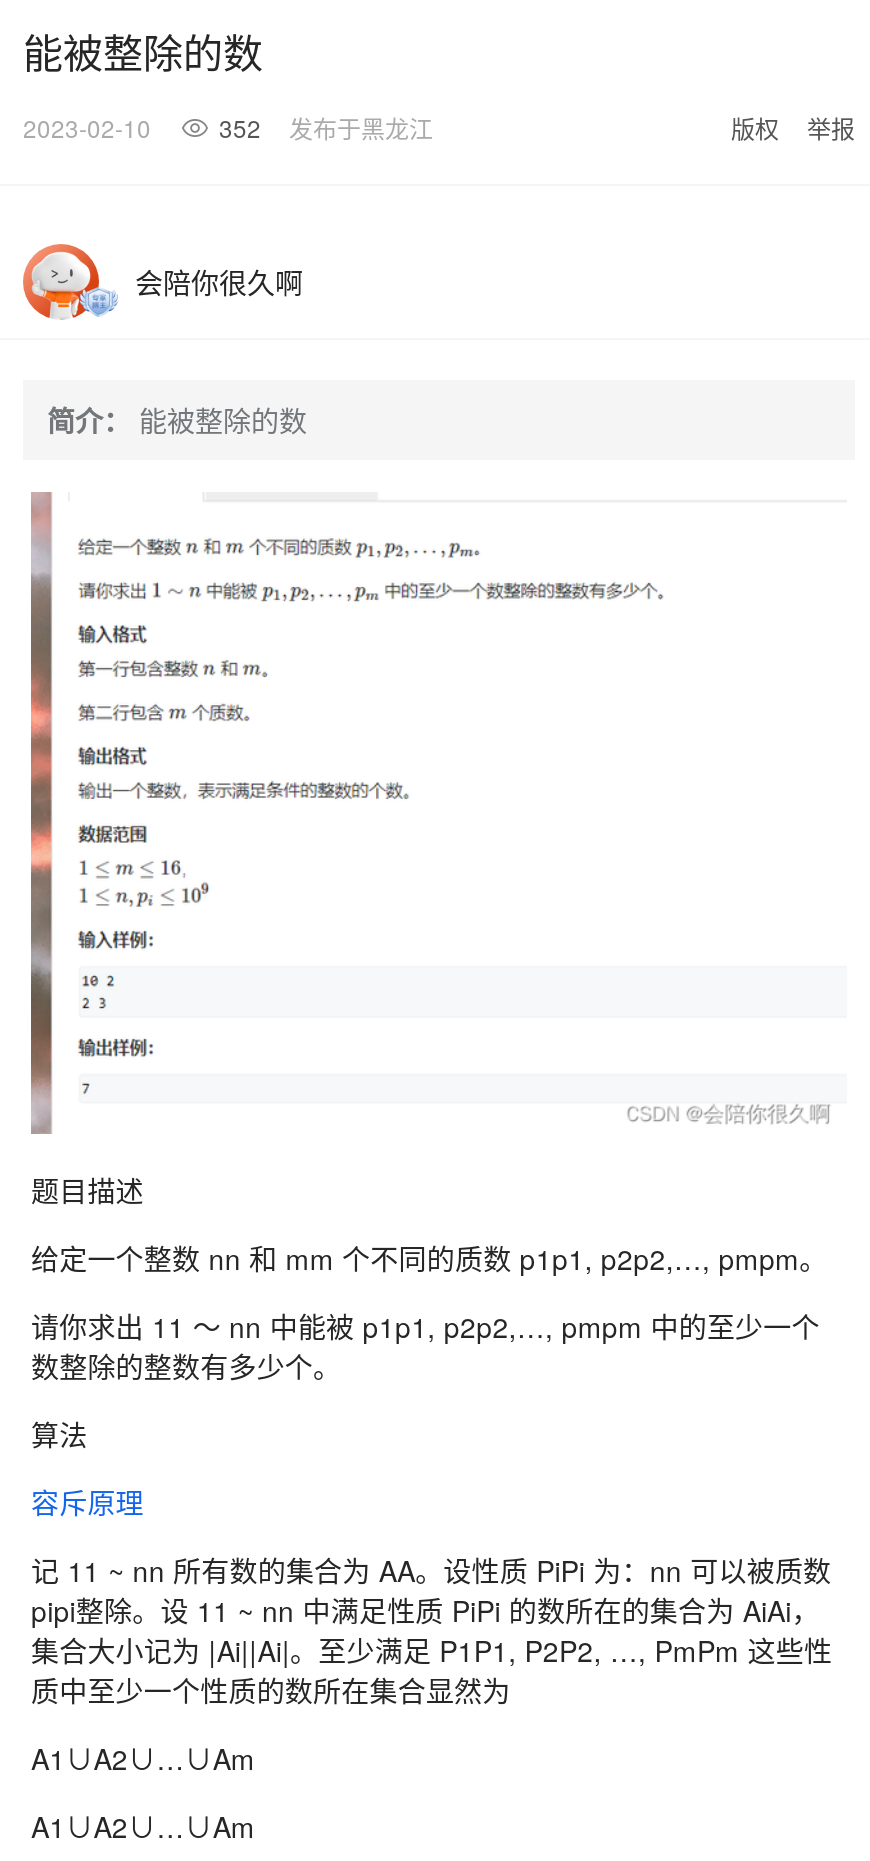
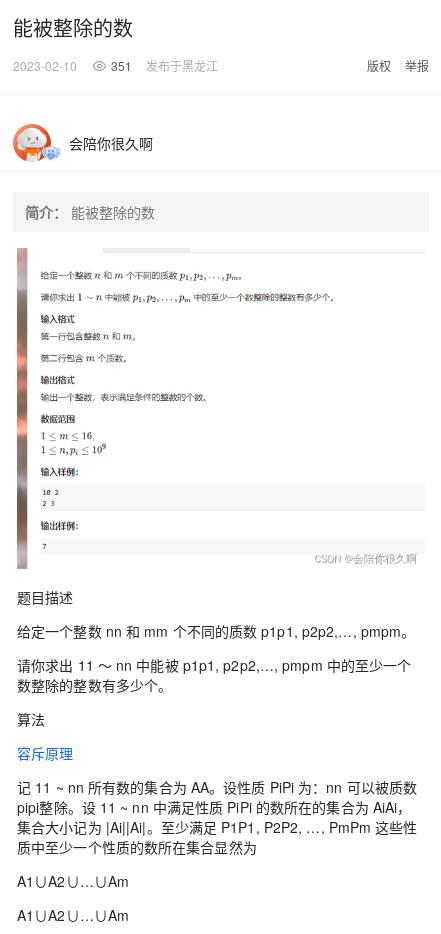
- 2023-02-10 352 发布于黑龙江
+ 2023-02-10 351 发布于黑龙江
